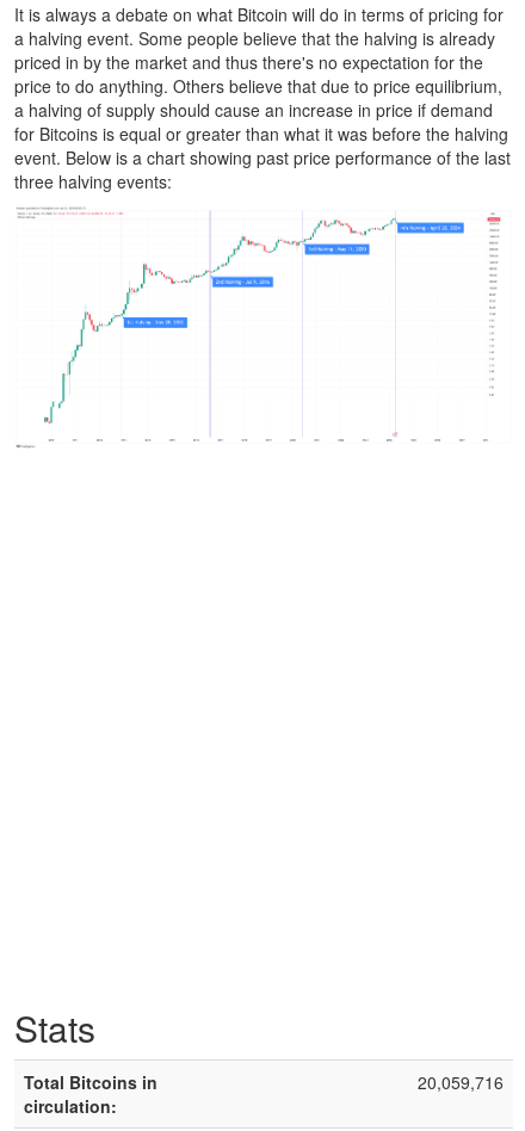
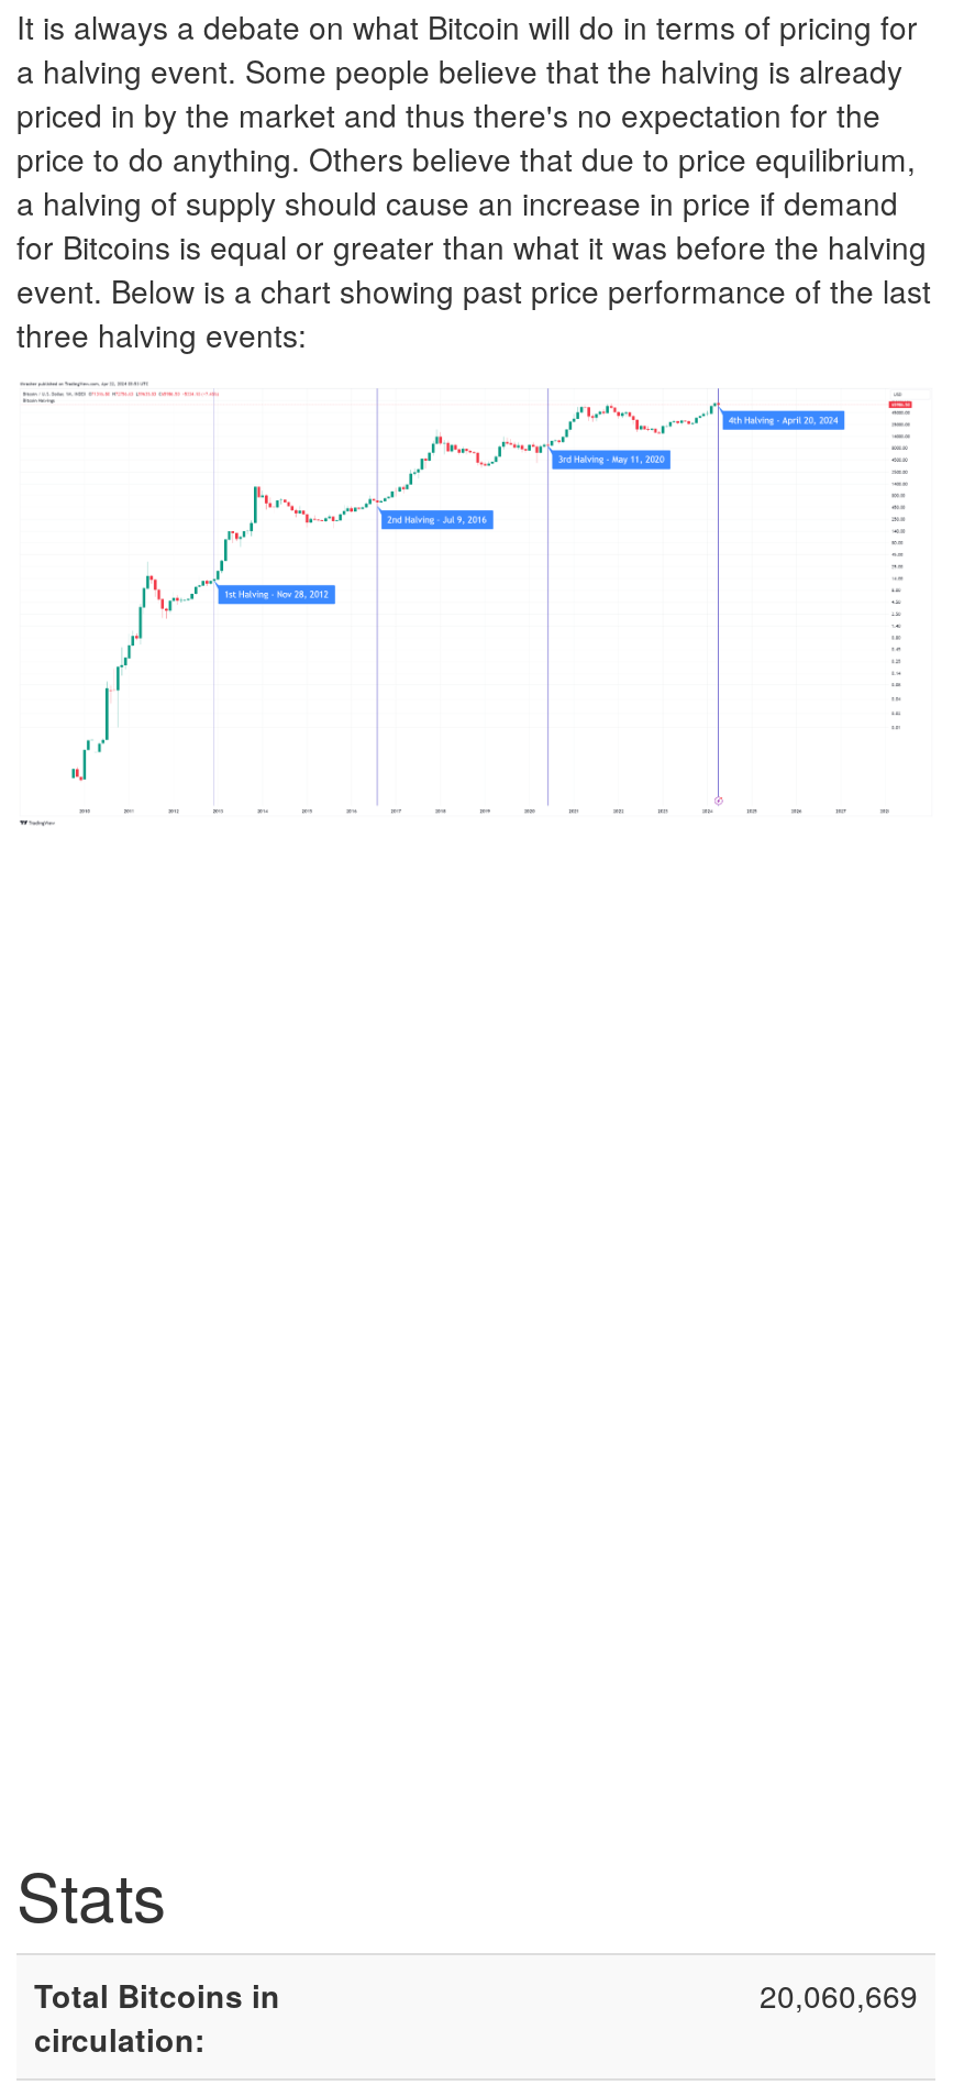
- 20,059,716
+ 20,060,669
